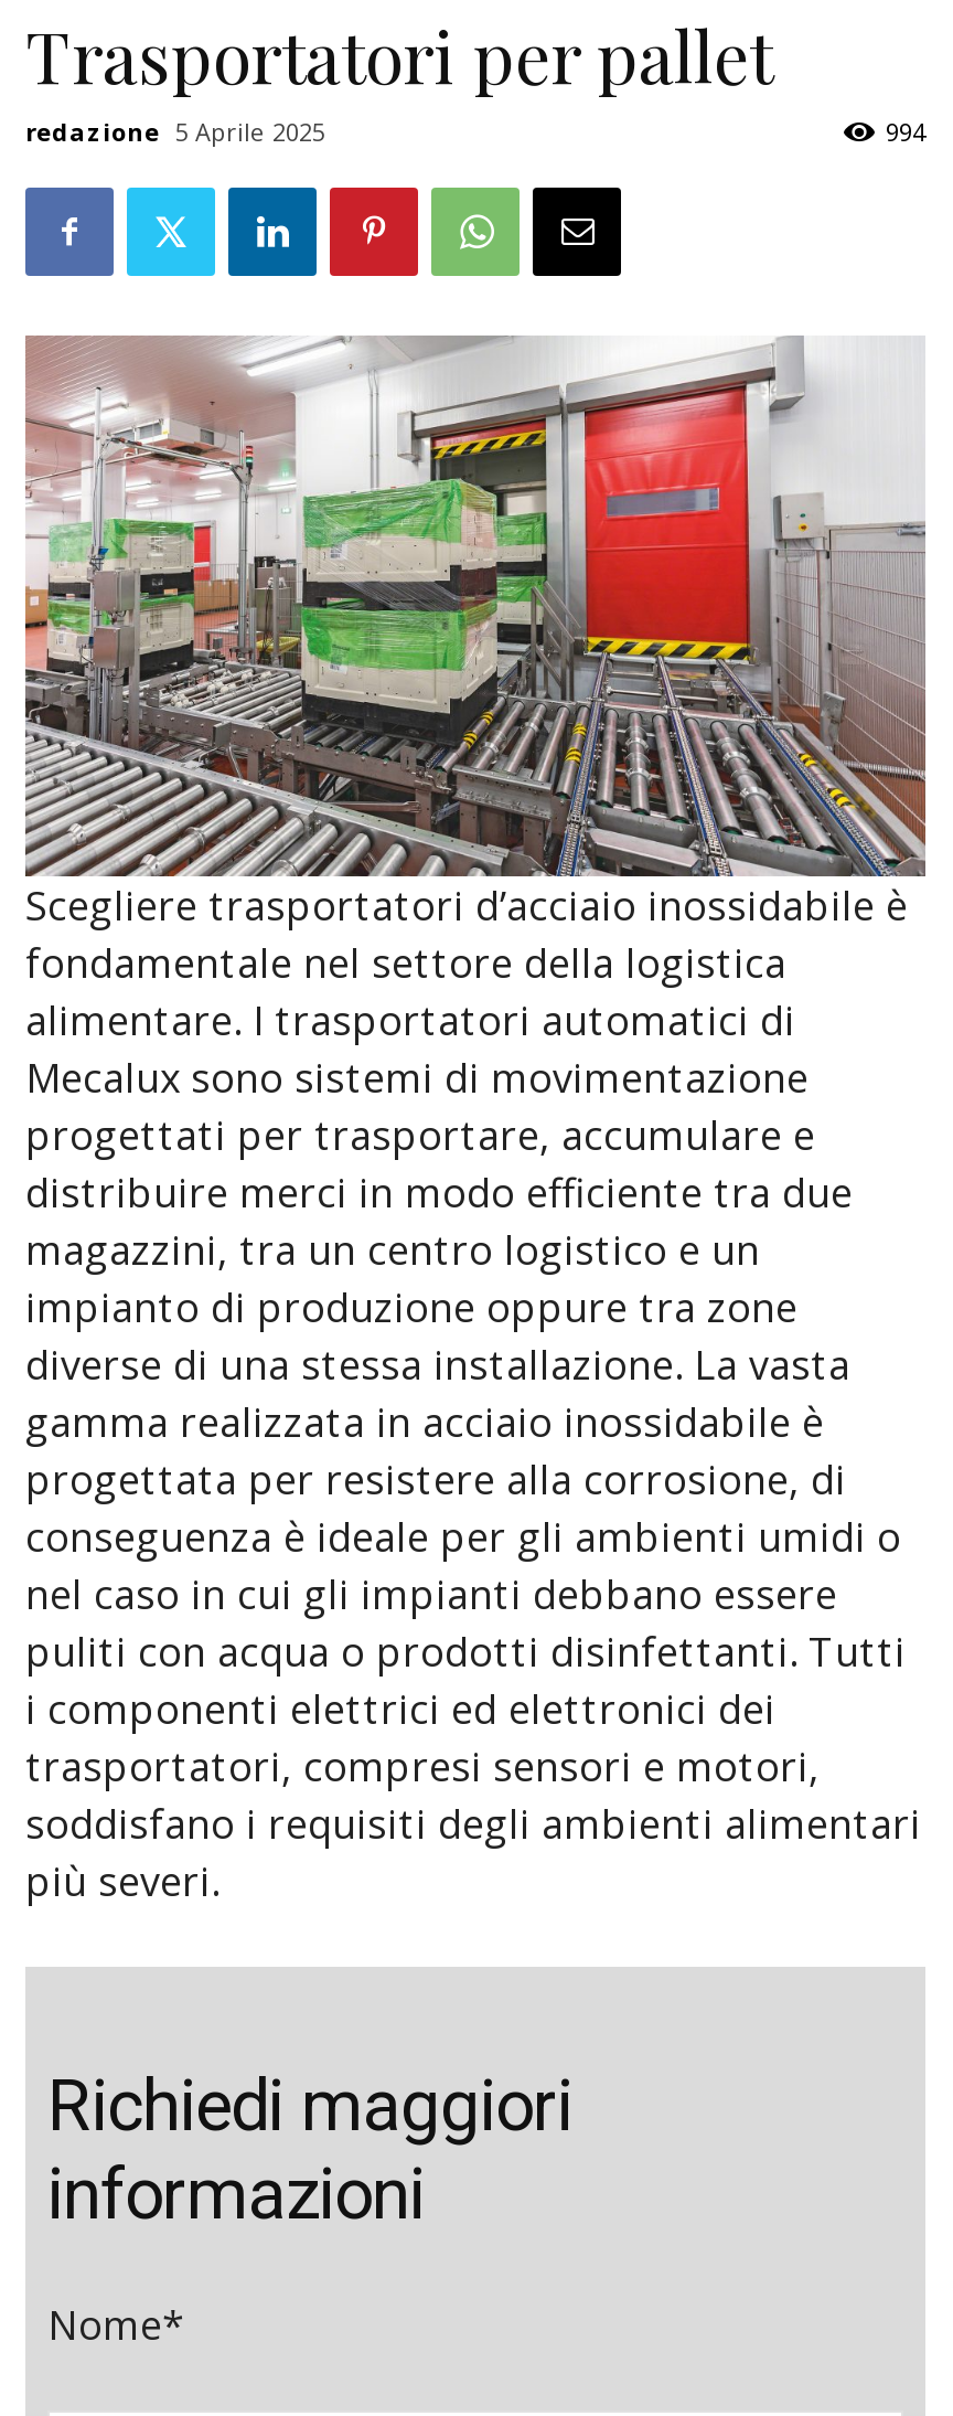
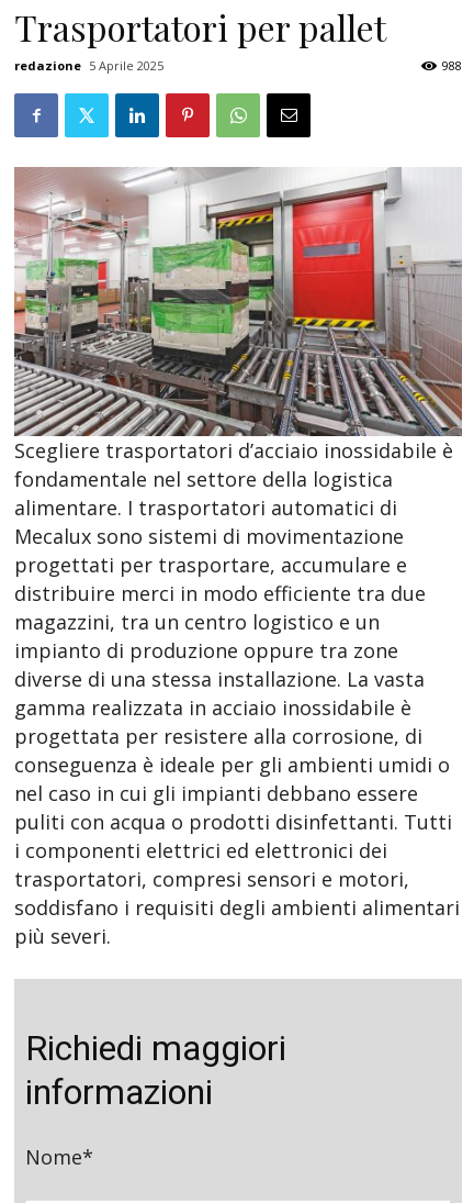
- 994
+ 988
